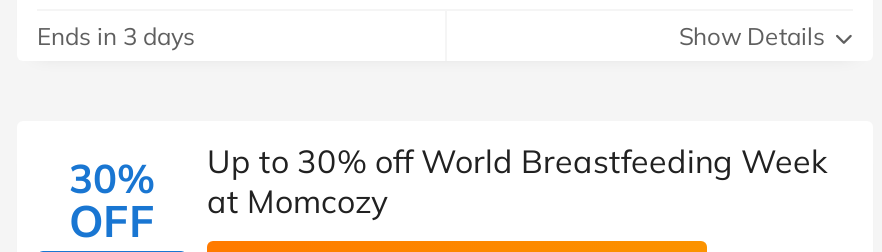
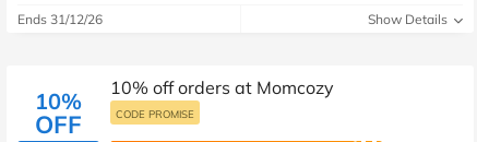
- Ends in 3 days
+ Ends 31/12/26

- 30%
+ 10%

- Up to 30% off World Breastfeeding Week
- at Momcozy
+ 10% off orders at Momcozy
+ CODE PROMISE
